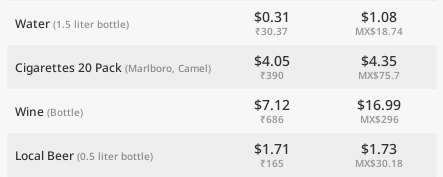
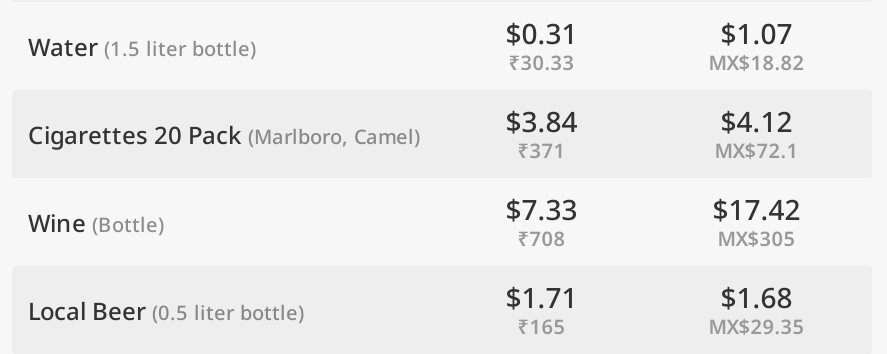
- $1.08
- MX$18.74
+ $1.07
+ MX$18.82

- ₹30.37
+ ₹30.33

- $4.05
- ₹390
+ $3.84
+ ₹371

- $4.35
- MX$75.7
+ $4.12
+ MX$72.1

- $7.12
- ₹686
+ $7.33
+ ₹708

- $16.99
- MX$296
+ $17.42
+ MX$305

- $1.73
- MX$30.18
+ $1.68
+ MX$29.35
